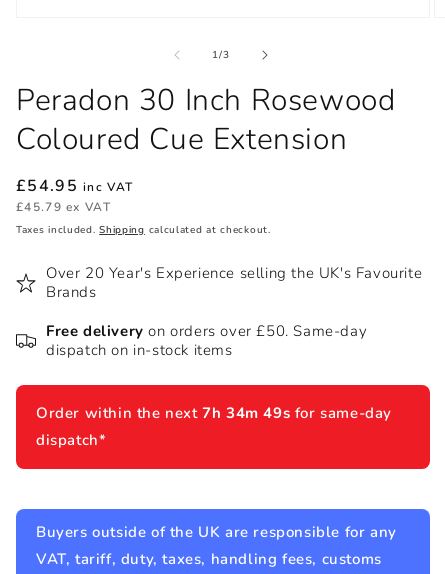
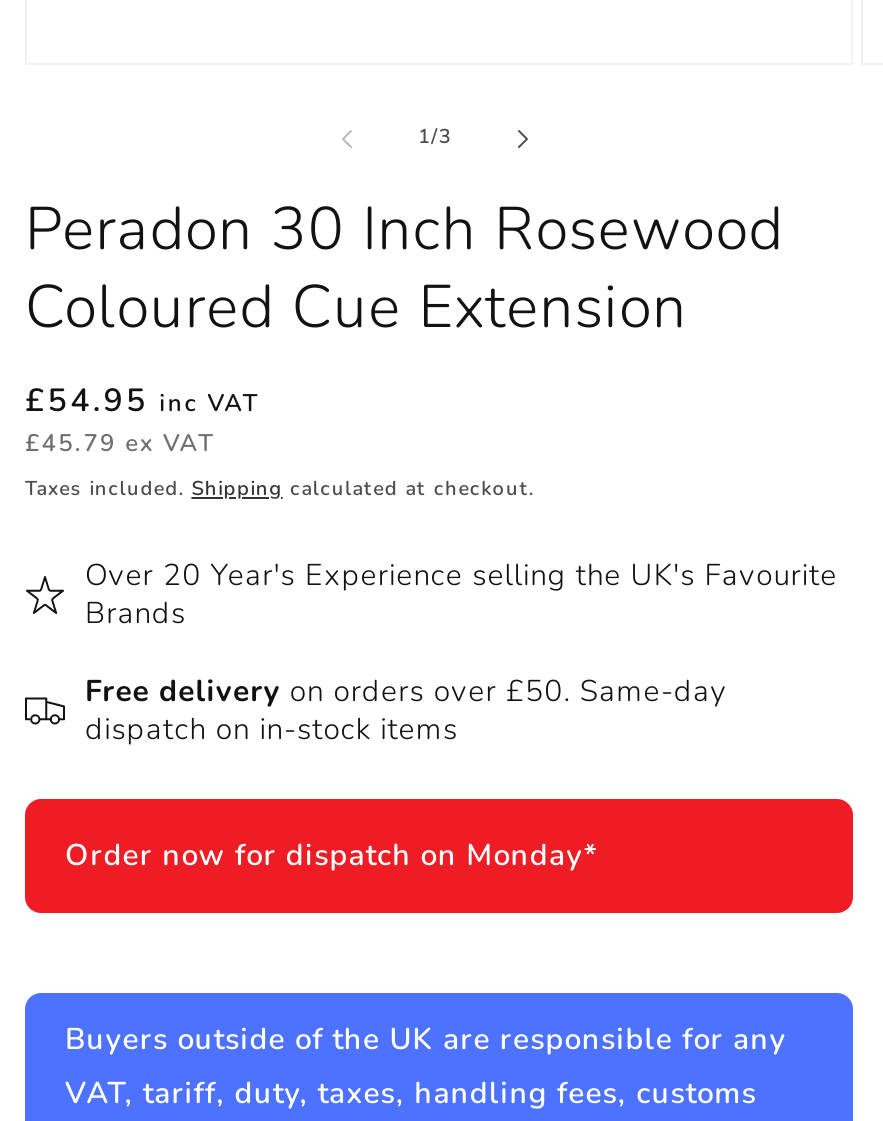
- Order within the next 7h 34m 49s for same-day
- dispatch*
+ Order now for dispatch on Monday*
